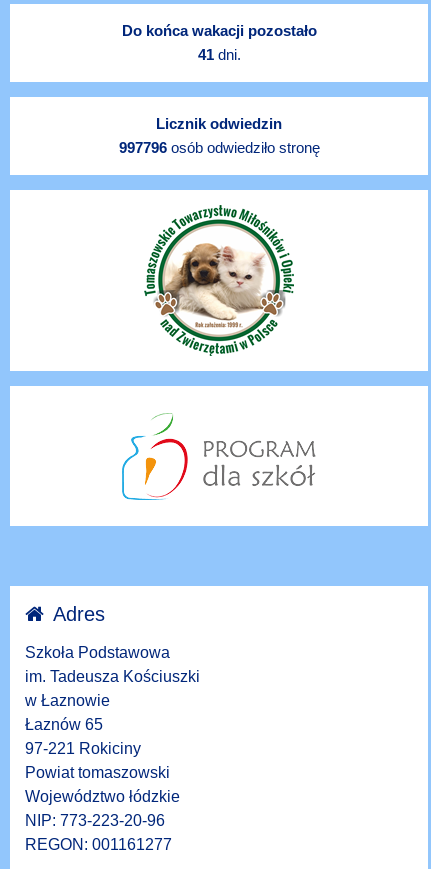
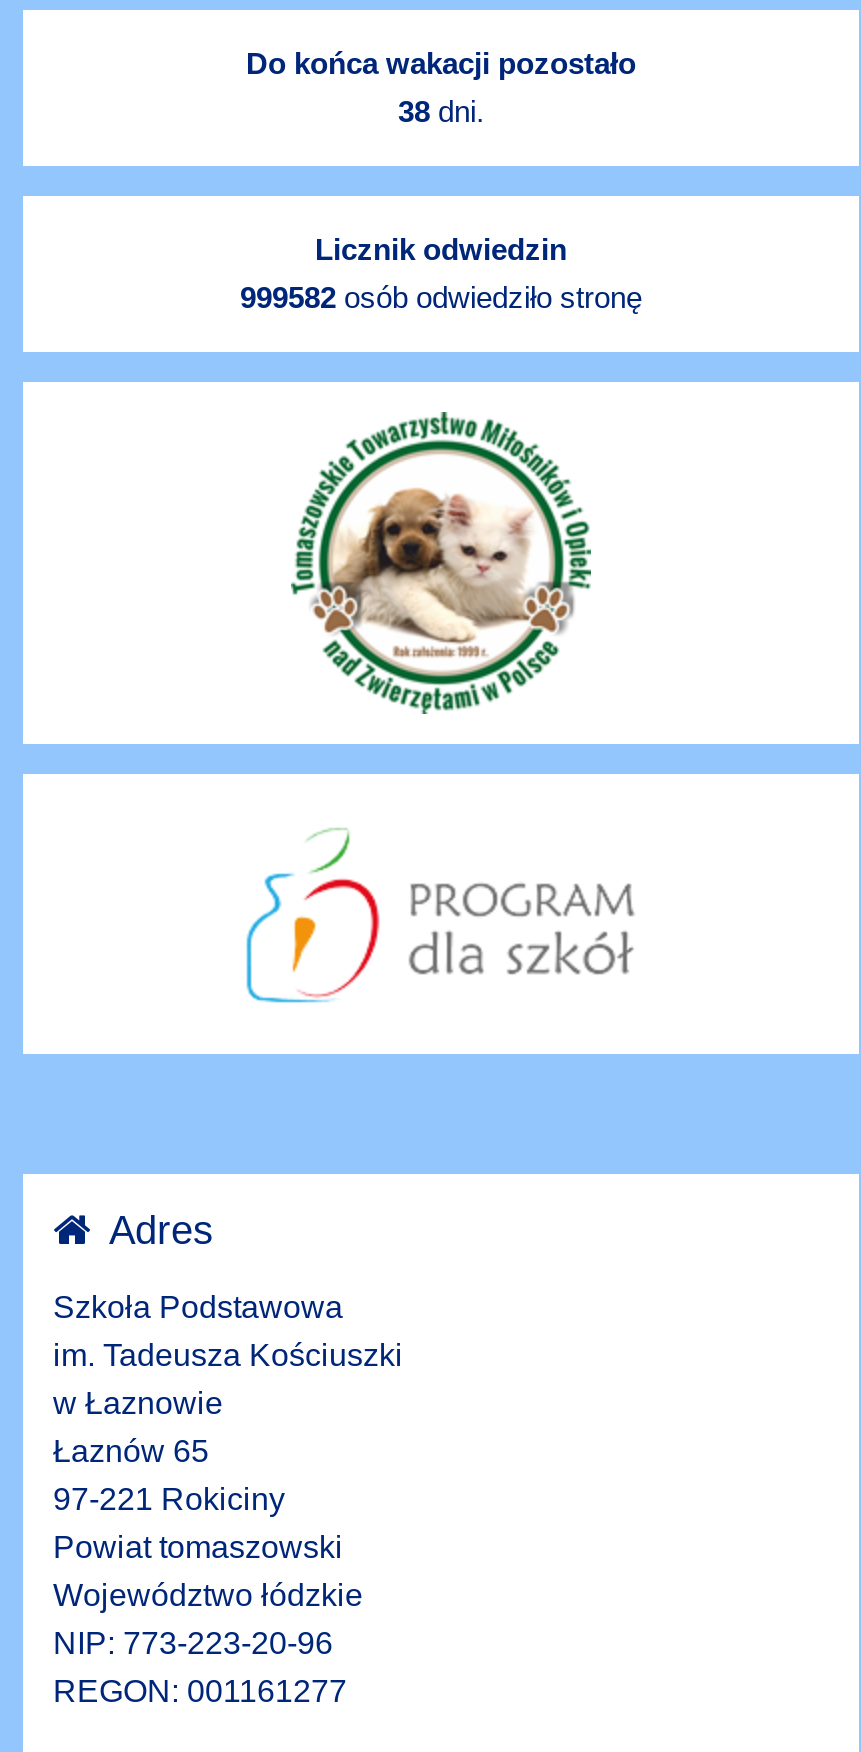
- 41 dni.
+ 38 dni.

- 997796 osób odwiedziło stronę
+ 999582 osób odwiedziło stronę
